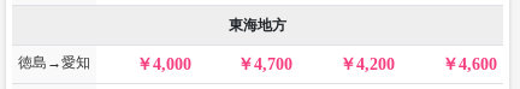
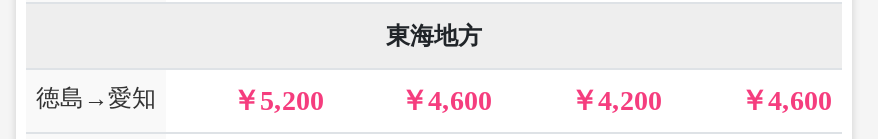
- 4,000
+ 5,200

- 4,700
+ 4,600
